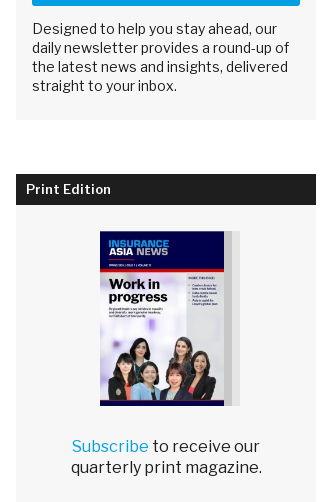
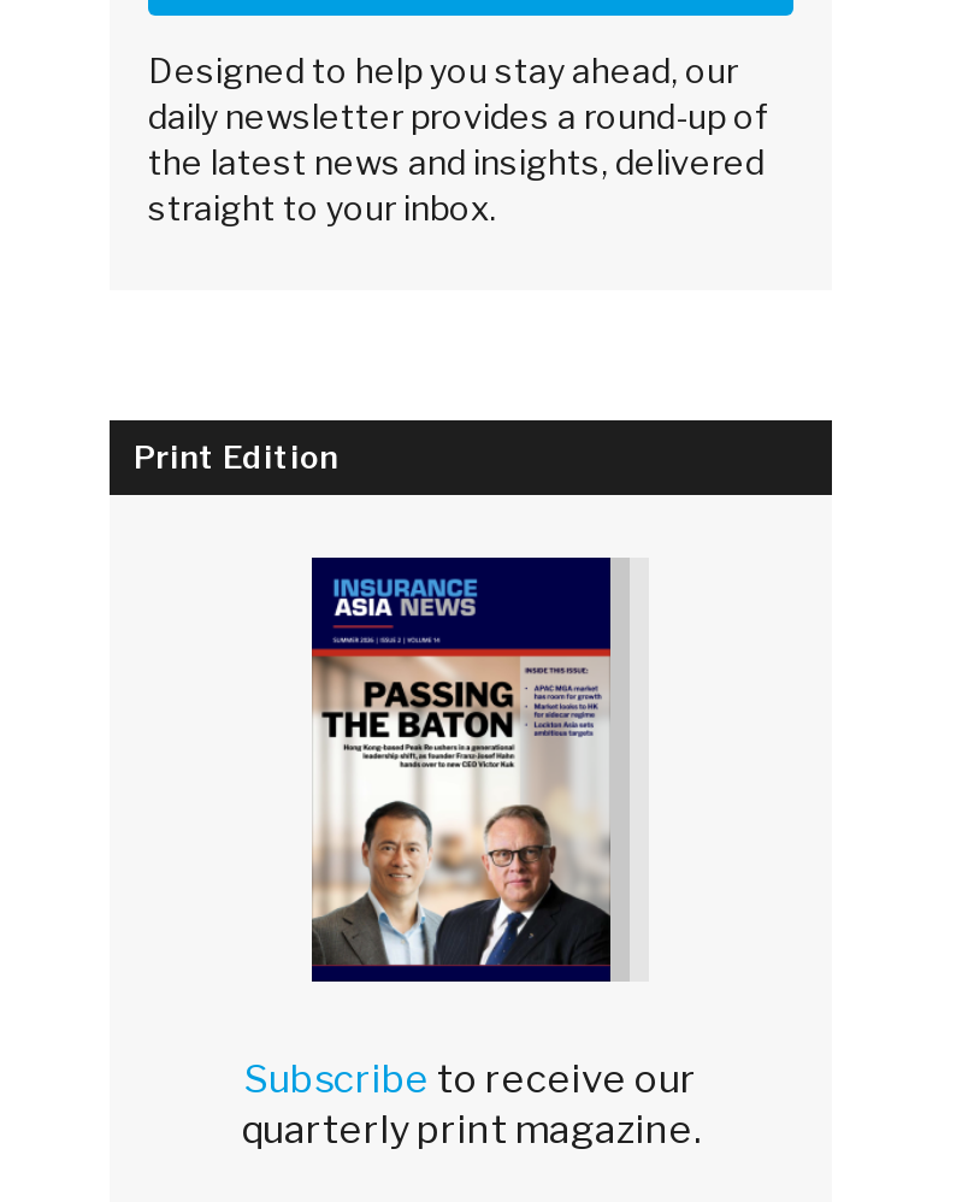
- [image]
+ [image]
